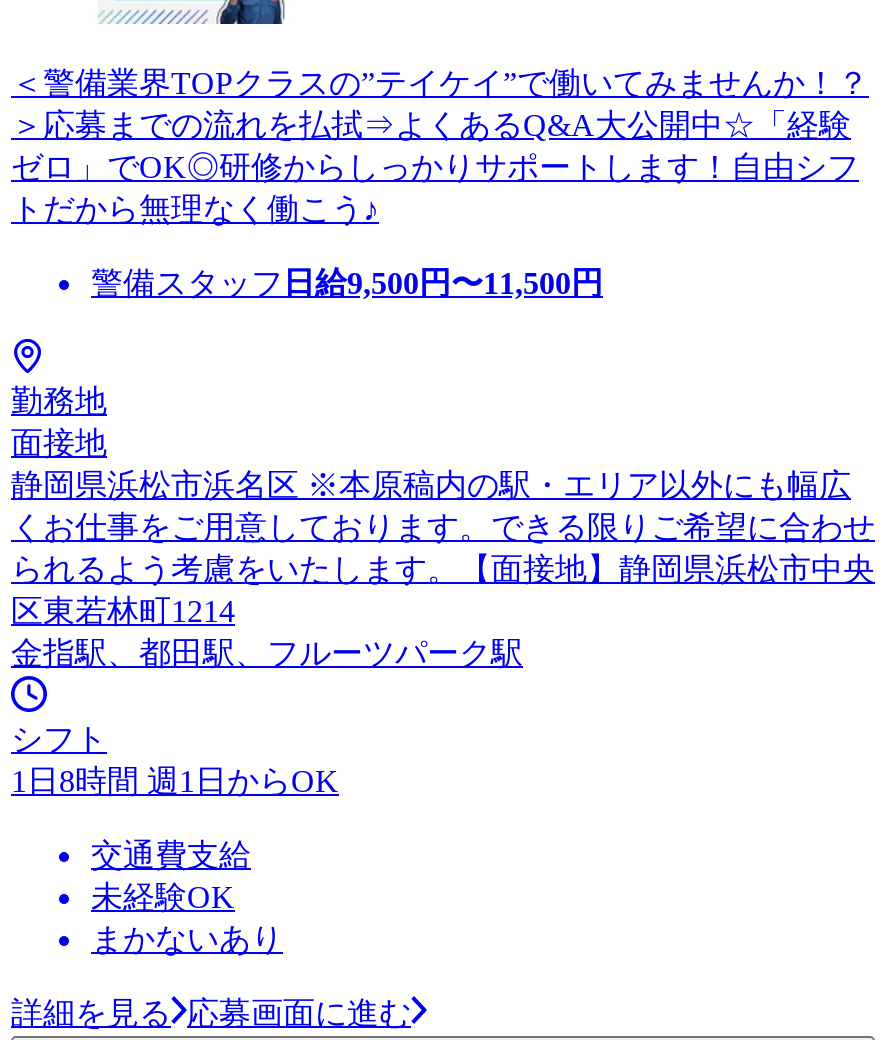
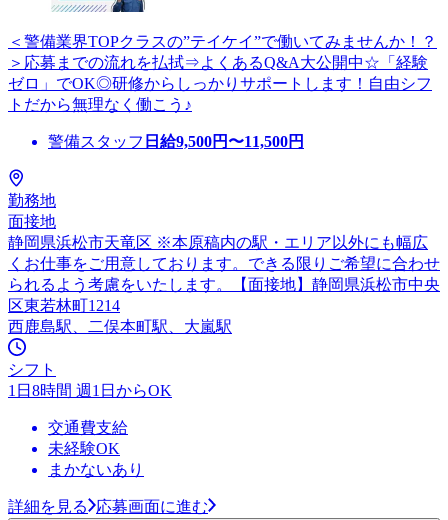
- 静岡県浜松市浜名区 ※本原稿内の駅・エリア以外にも幅広
+ 静岡県浜松市天竜区 ※本原稿内の駅・エリア以外にも幅広

- 金指駅、都田駅、フルーツパーク駅
+ 西鹿島駅、二俣本町駅、大嵐駅
